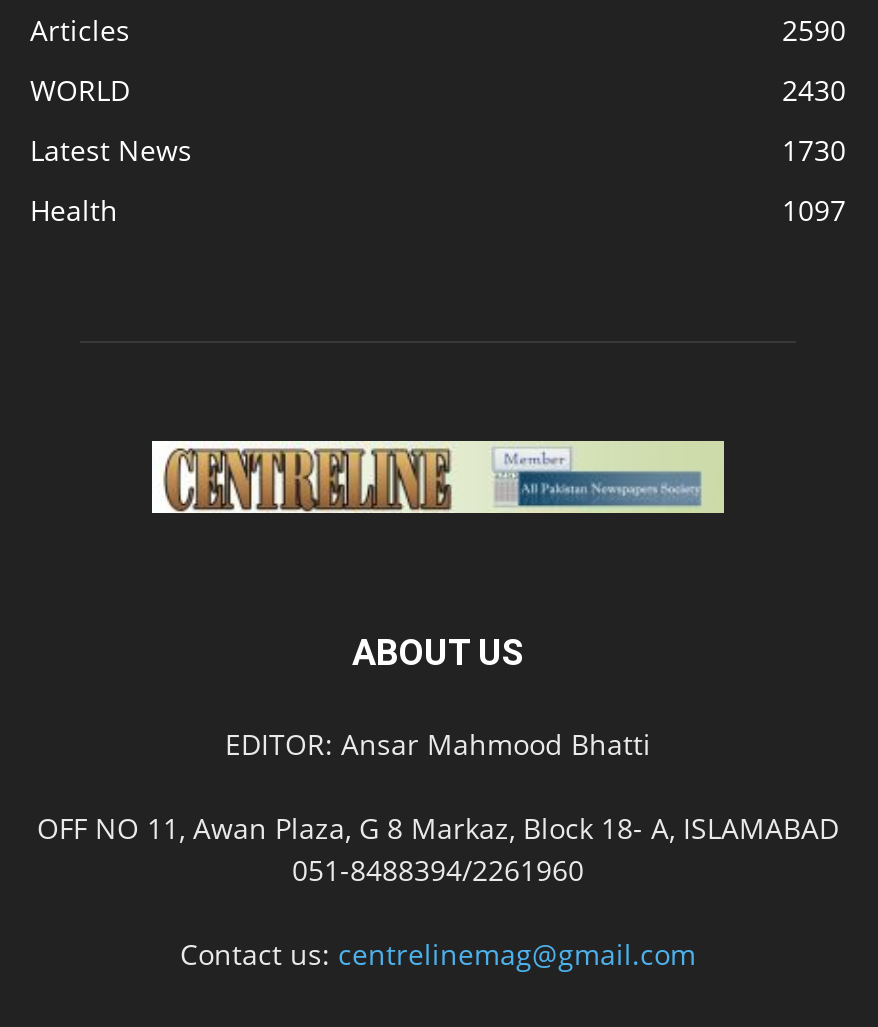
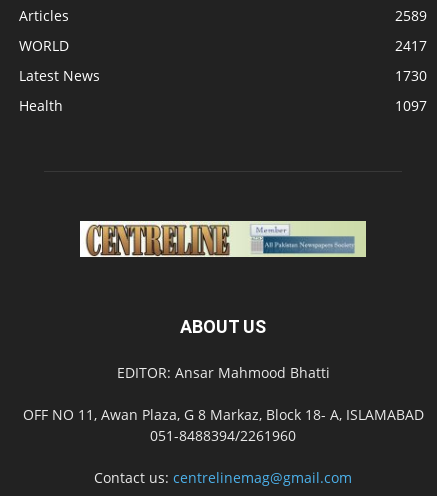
- 2590
+ 2589

- 2430
+ 2417
